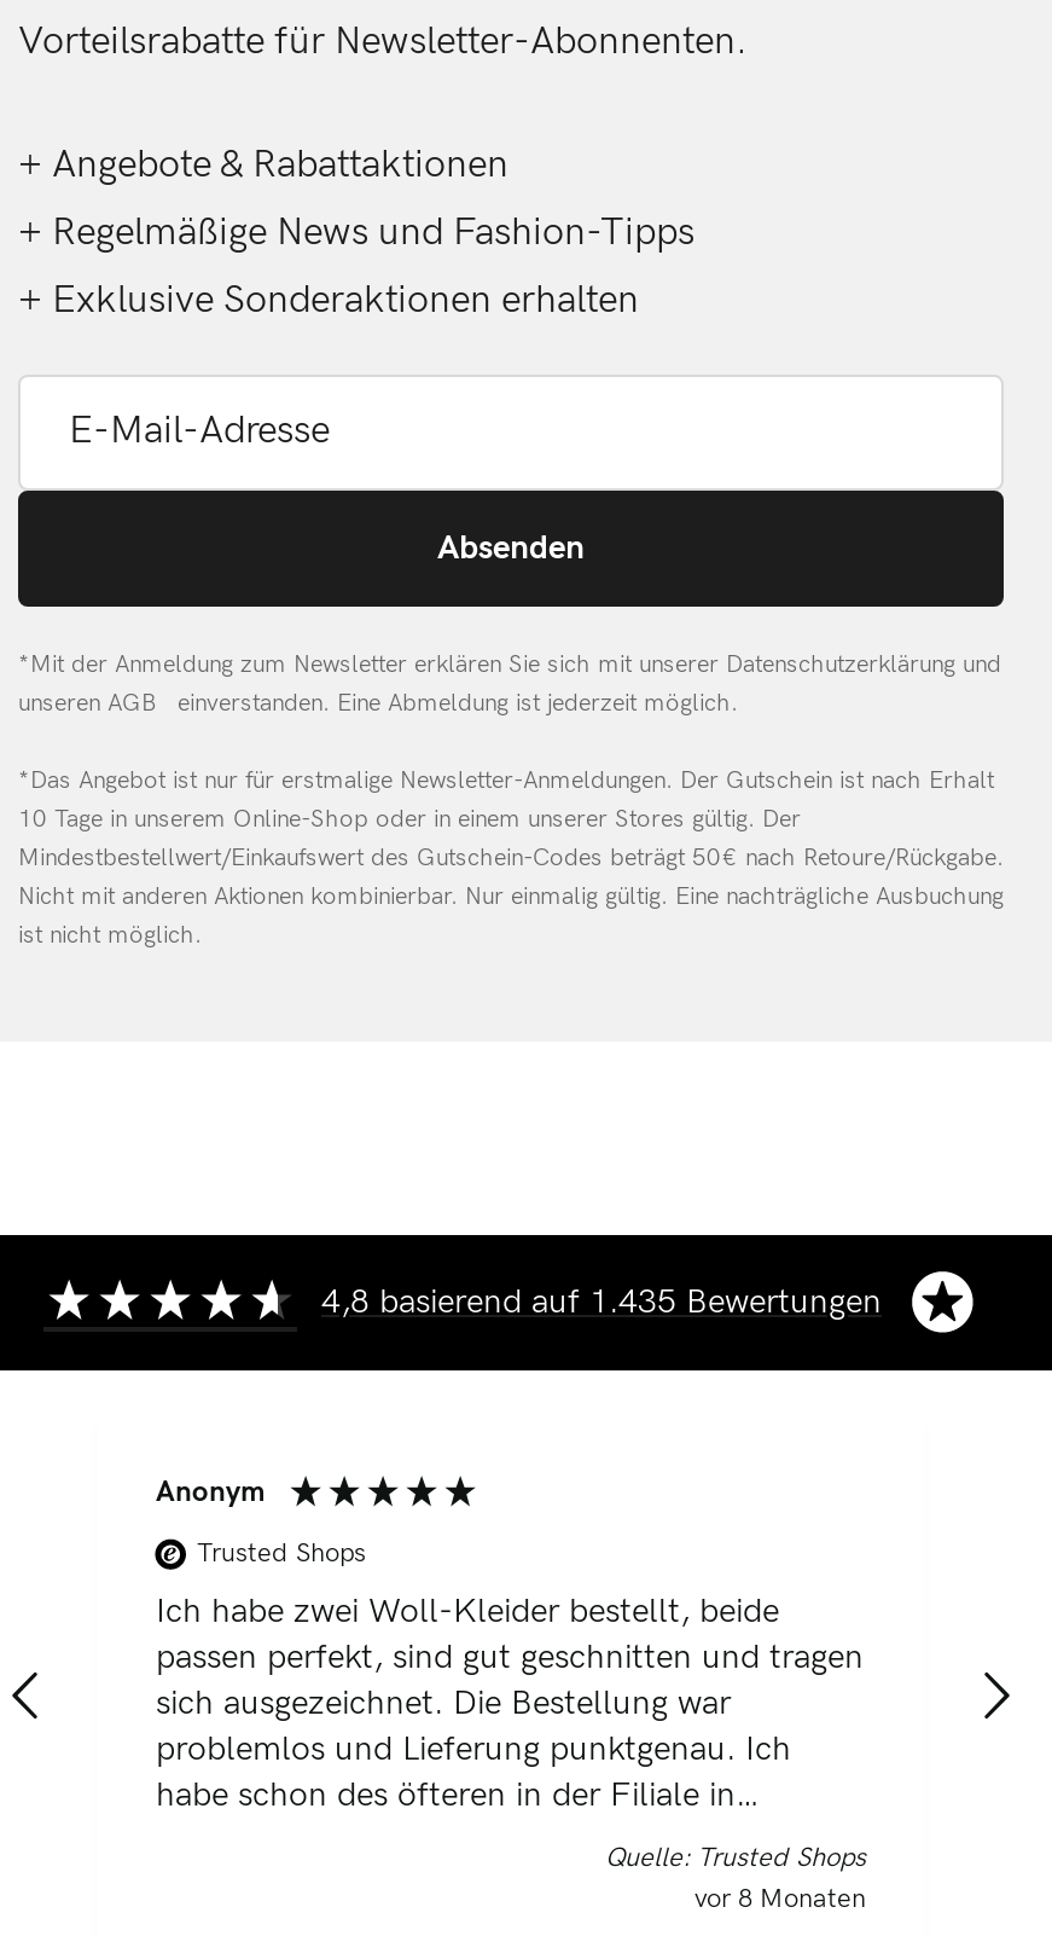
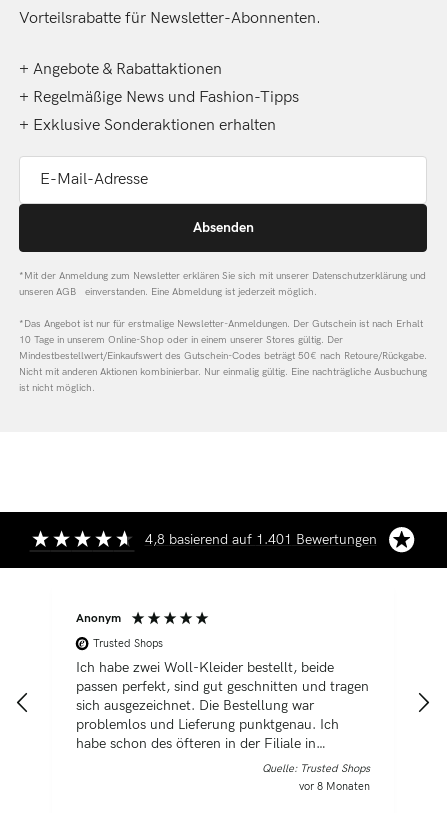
- 4,8 basierend auf 1.435 Bewertungen
+ 4,8 basierend auf 1.401 Bewertungen
